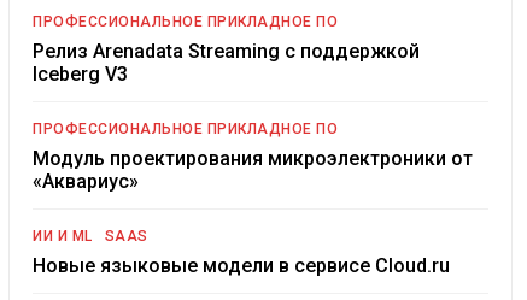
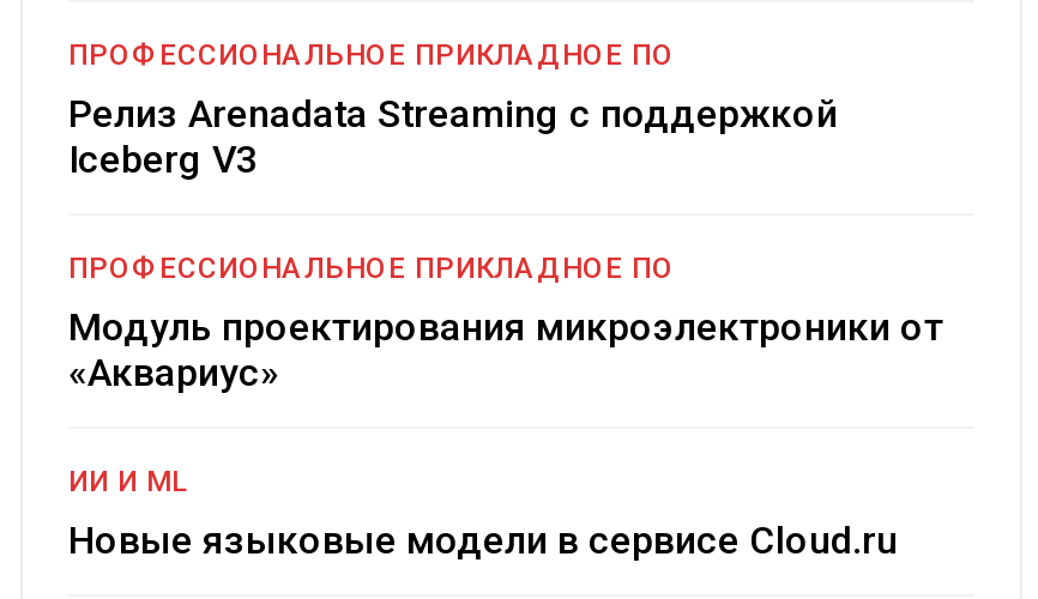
- SAAS
